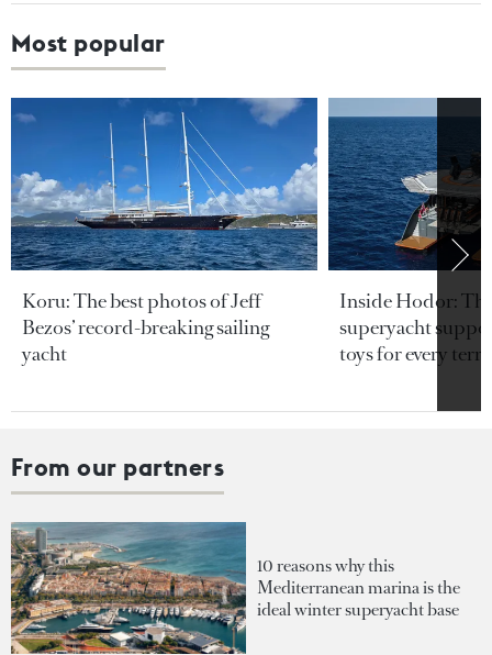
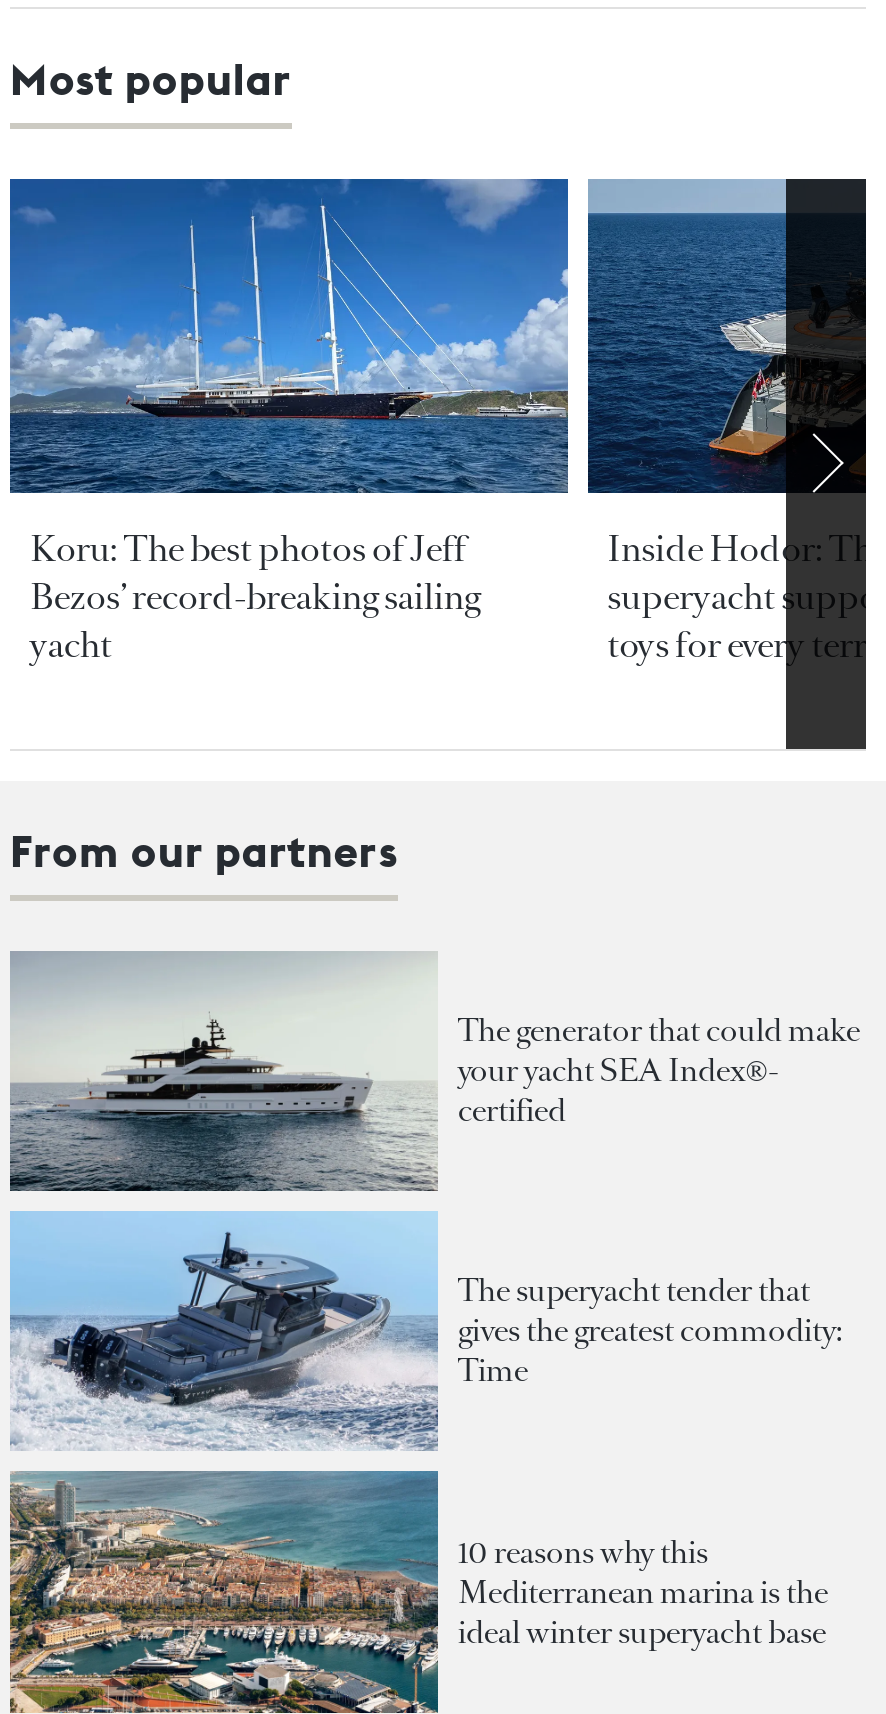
+ [image]
+ The generator that could make
+ your yacht SEA Index®-
+ certified

+ [image]
+ The superyacht tender that
+ gives the greatest commodity:
+ Time
